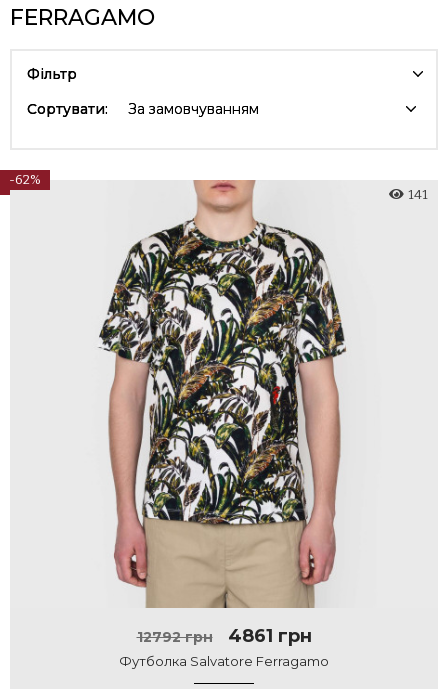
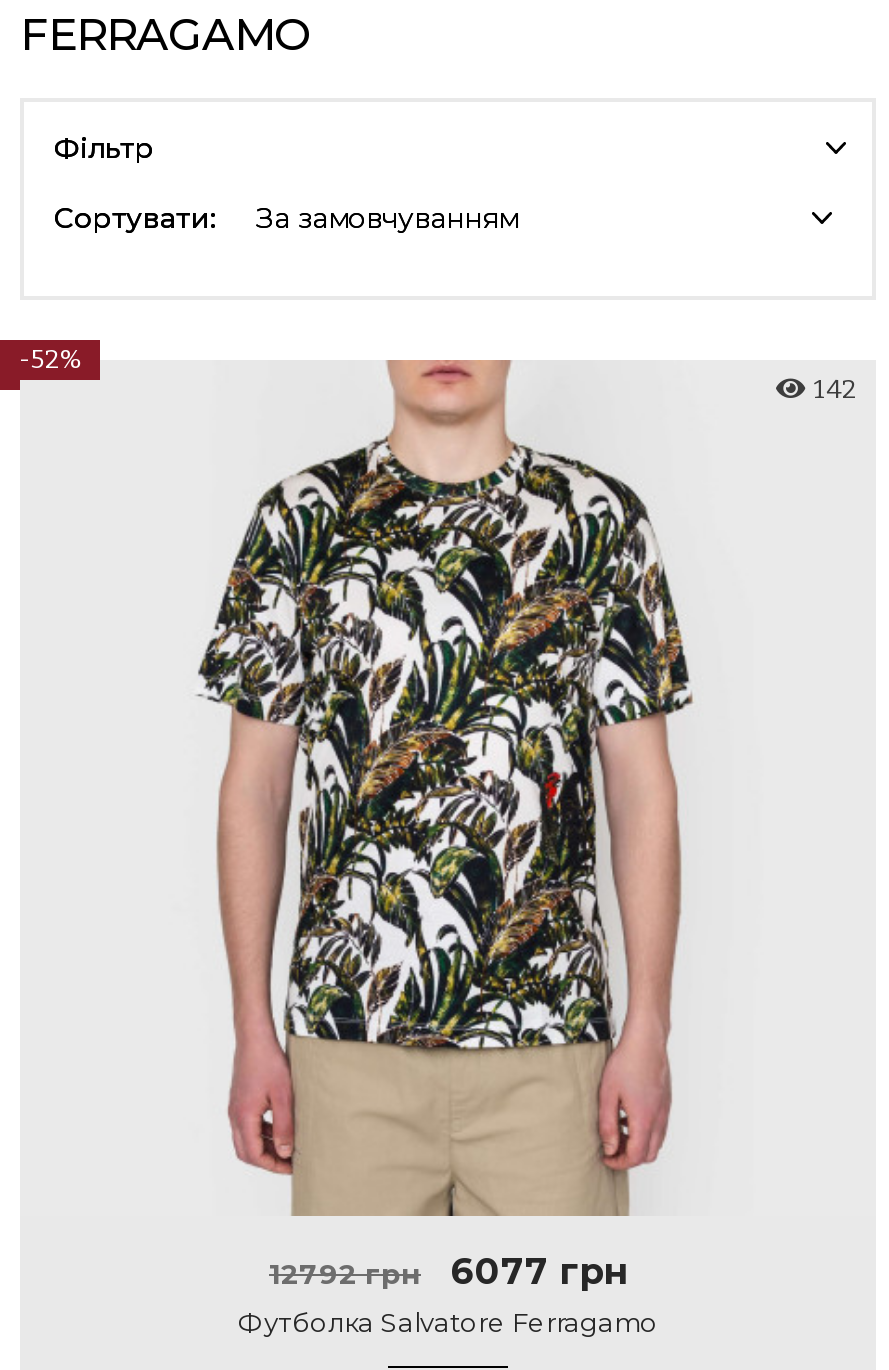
- -62%
+ -52%

- 141
+ 142

- 12792 грн 4861 грн
+ 12792 грн 6077 грн
